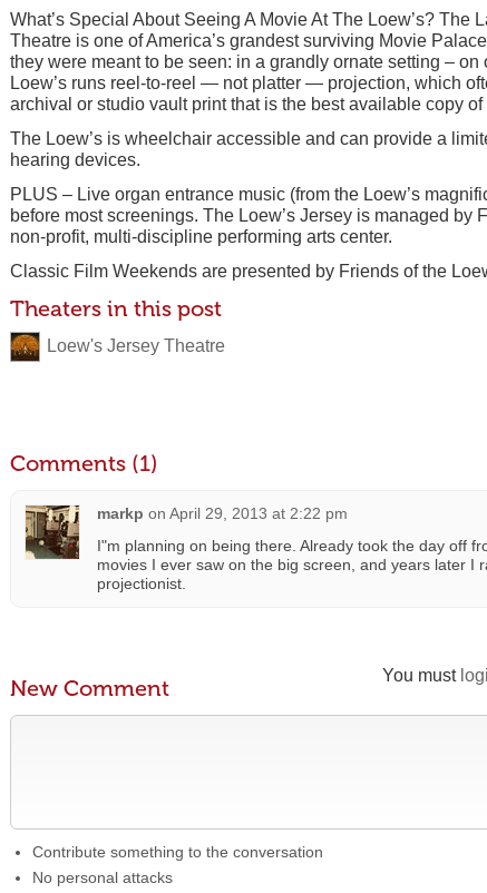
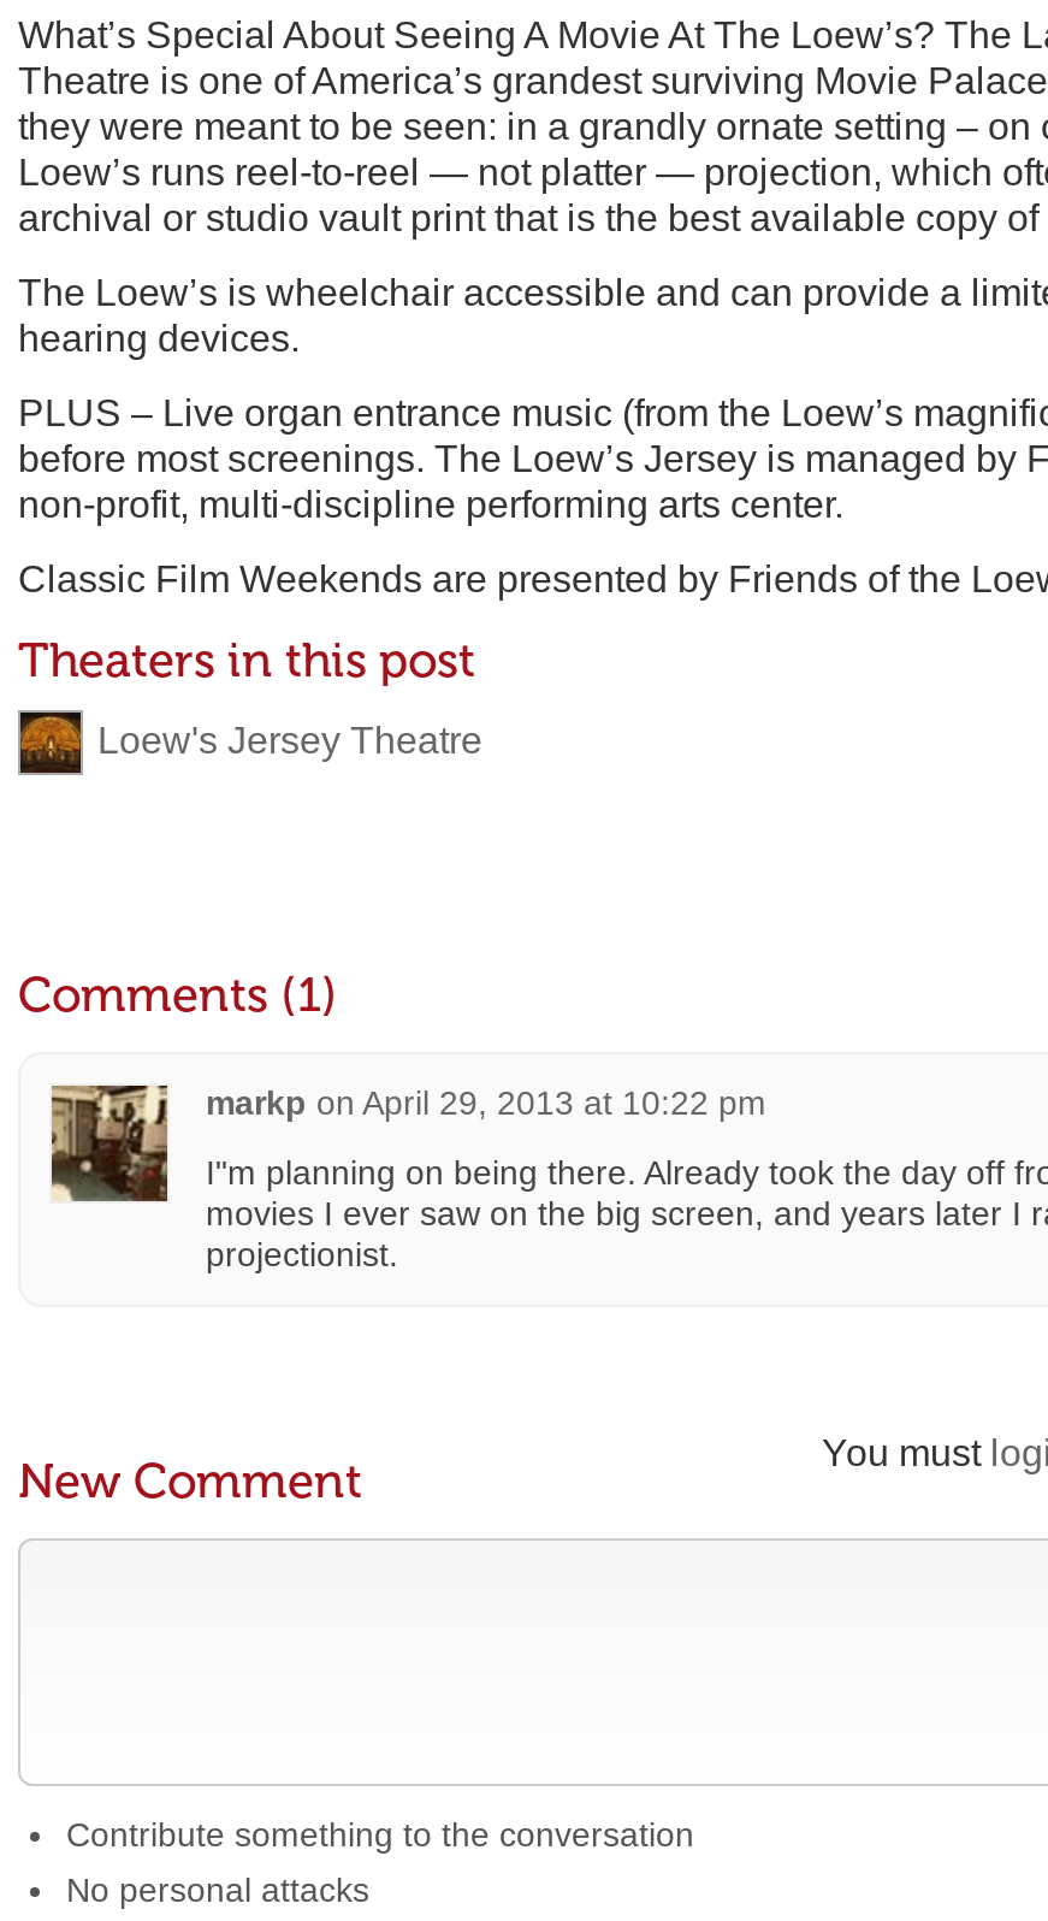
- markp on April 29, 2013 at 2:22 pm
+ markp on April 29, 2013 at 10:22 pm
